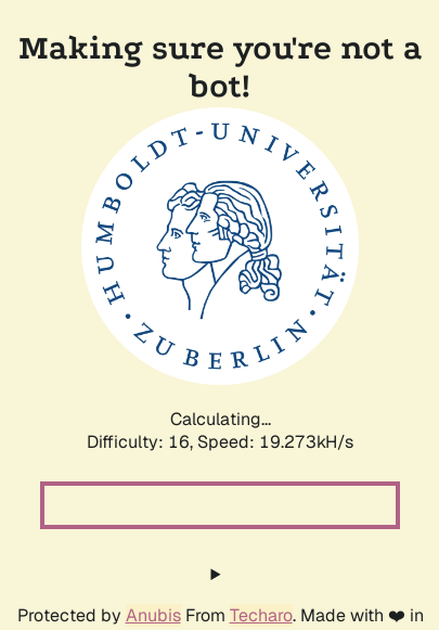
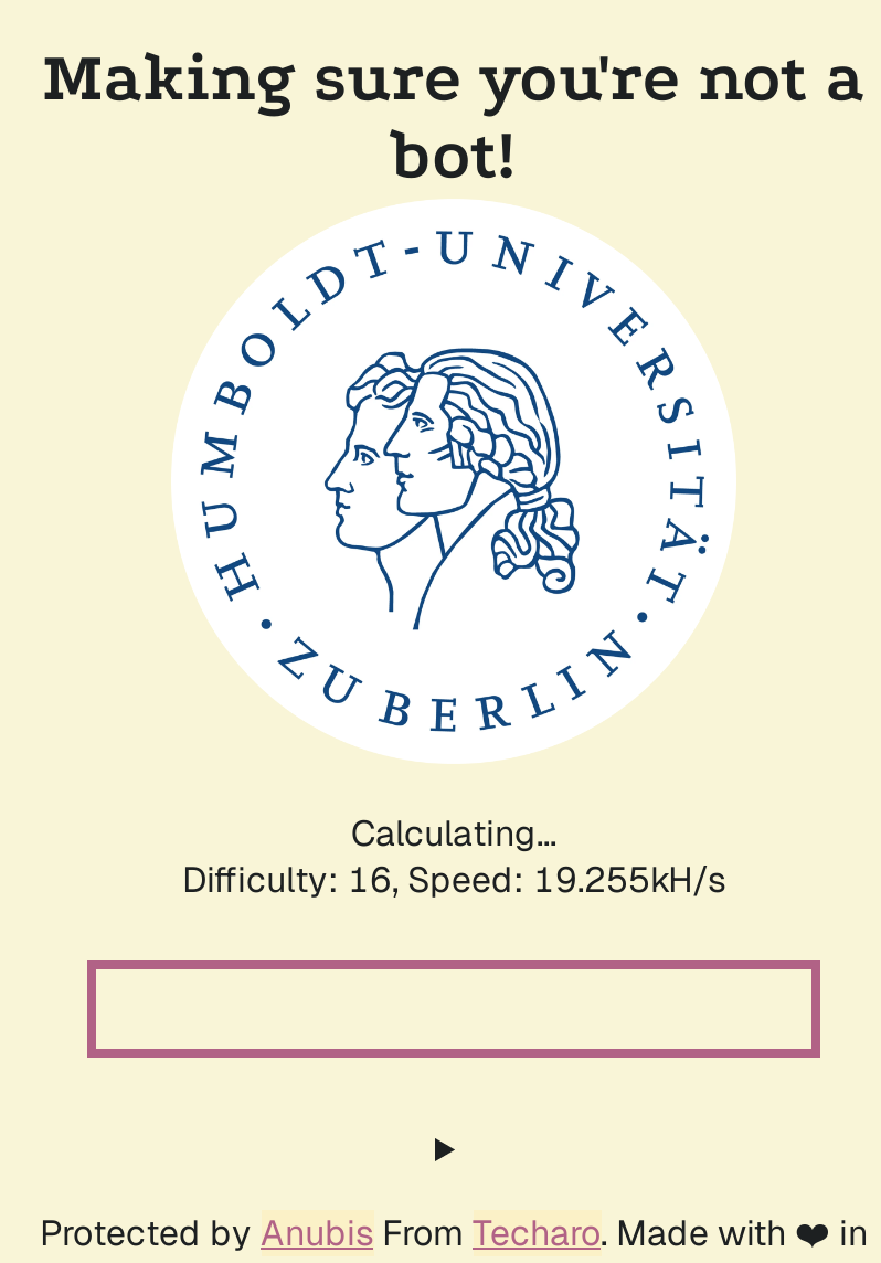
- Difficulty: 16, Speed: 19.273kH/s
+ Difficulty: 16, Speed: 19.255kH/s
